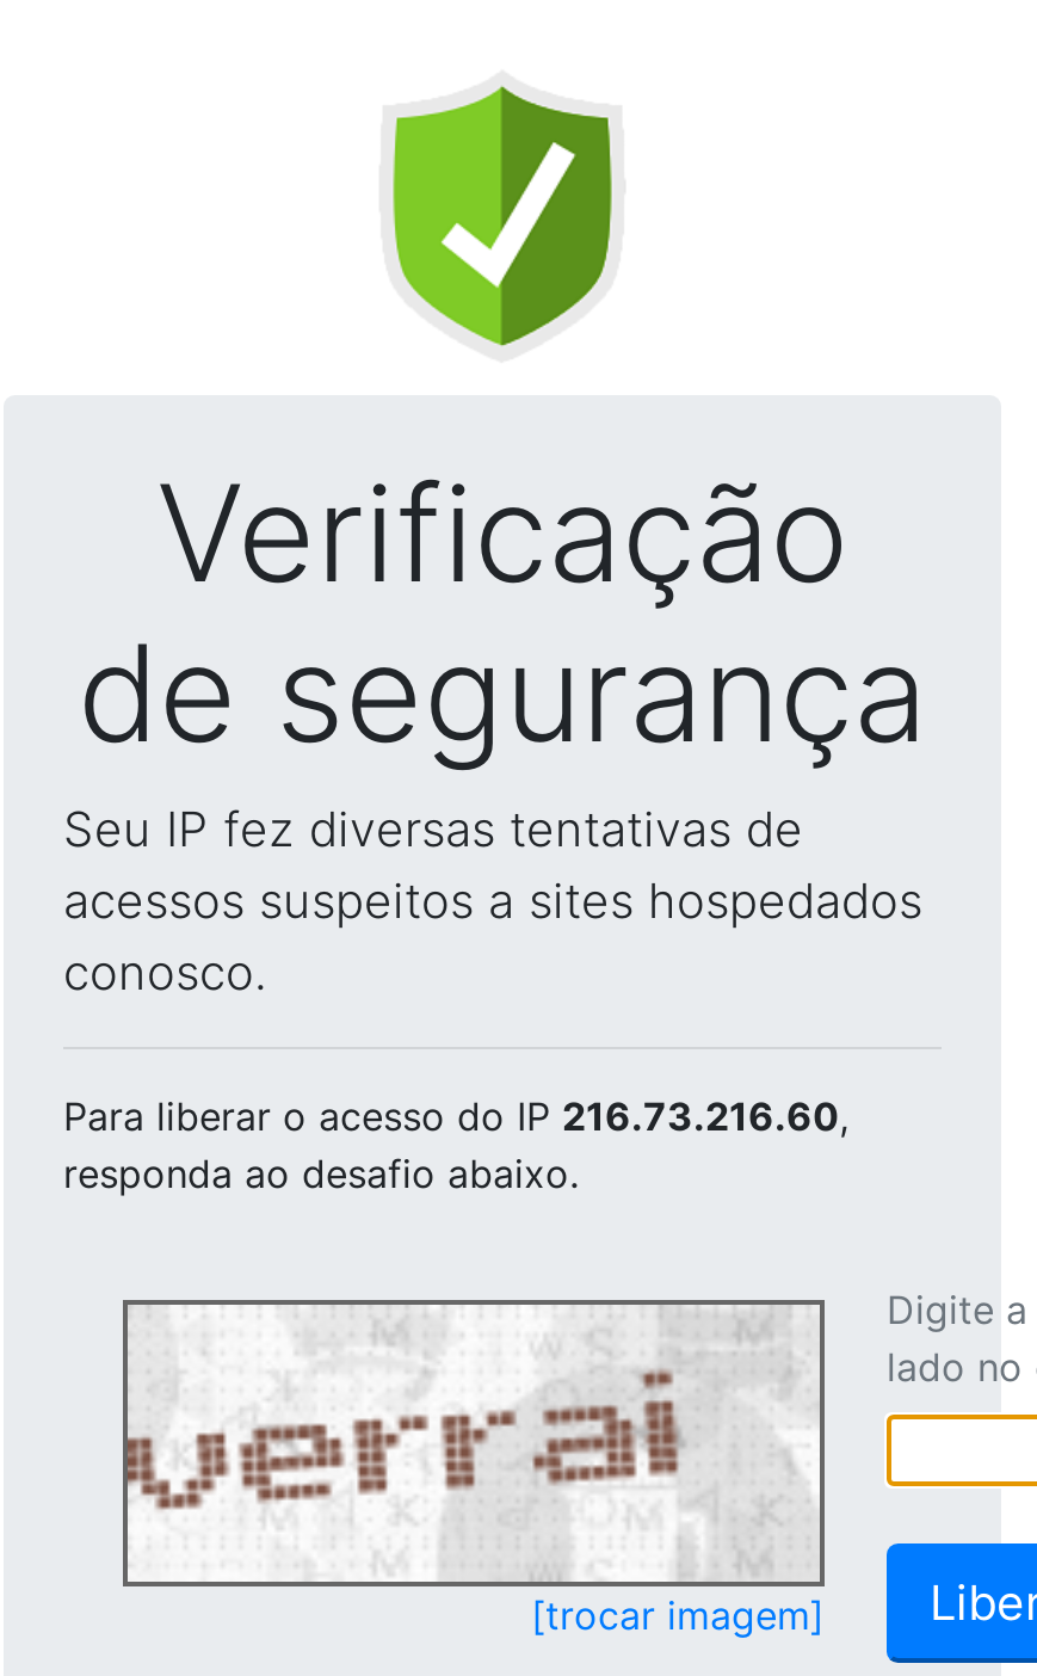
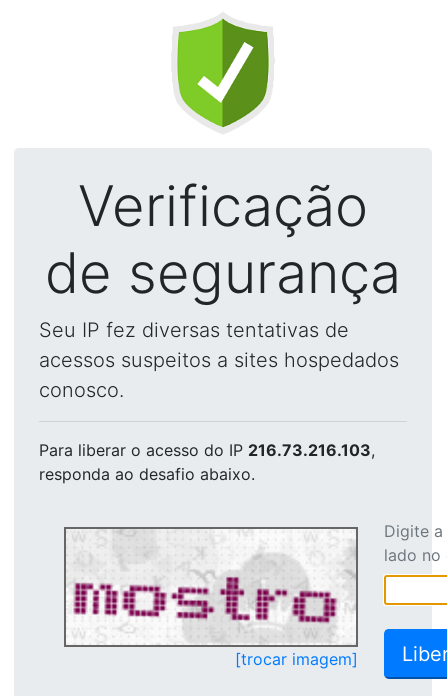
- Para liberar o acesso do IP 216.73.216.60,
+ Para liberar o acesso do IP 216.73.216.103,

- [image]
+ [image]
